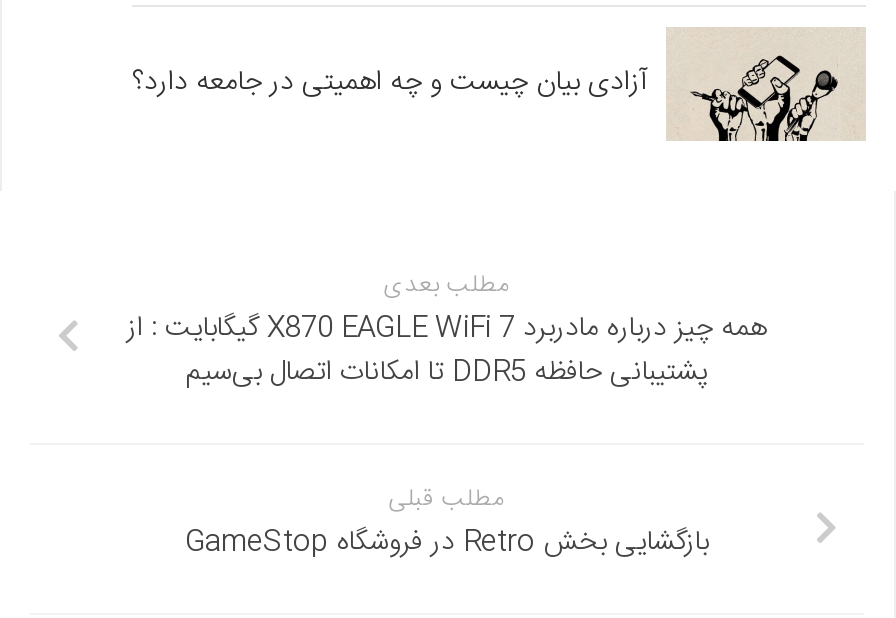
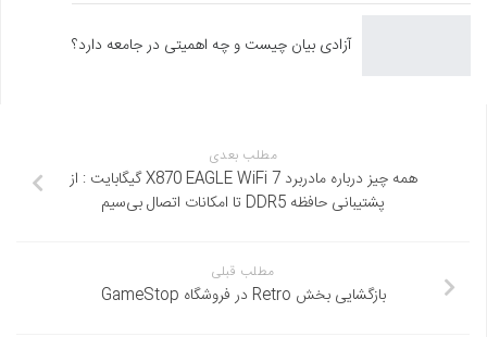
- [image]
